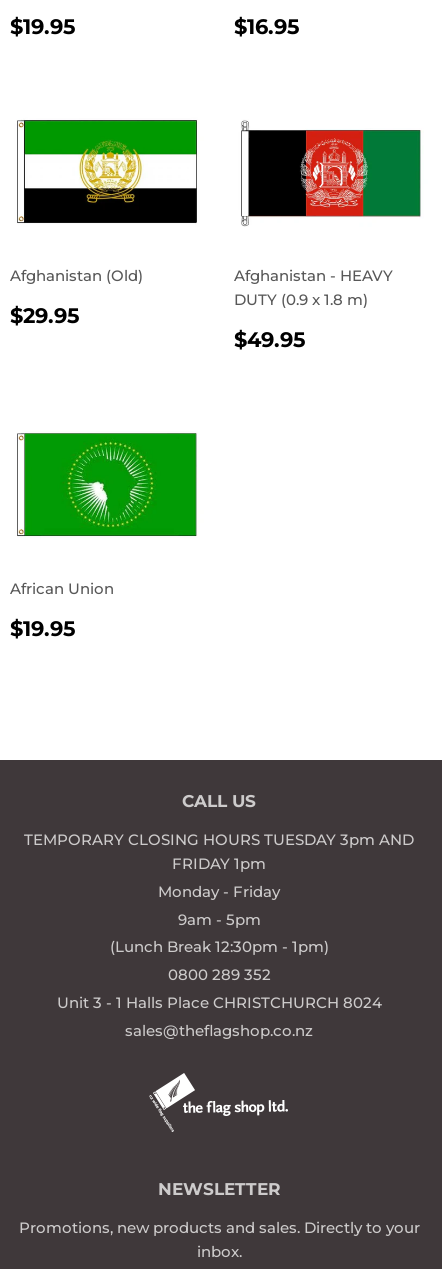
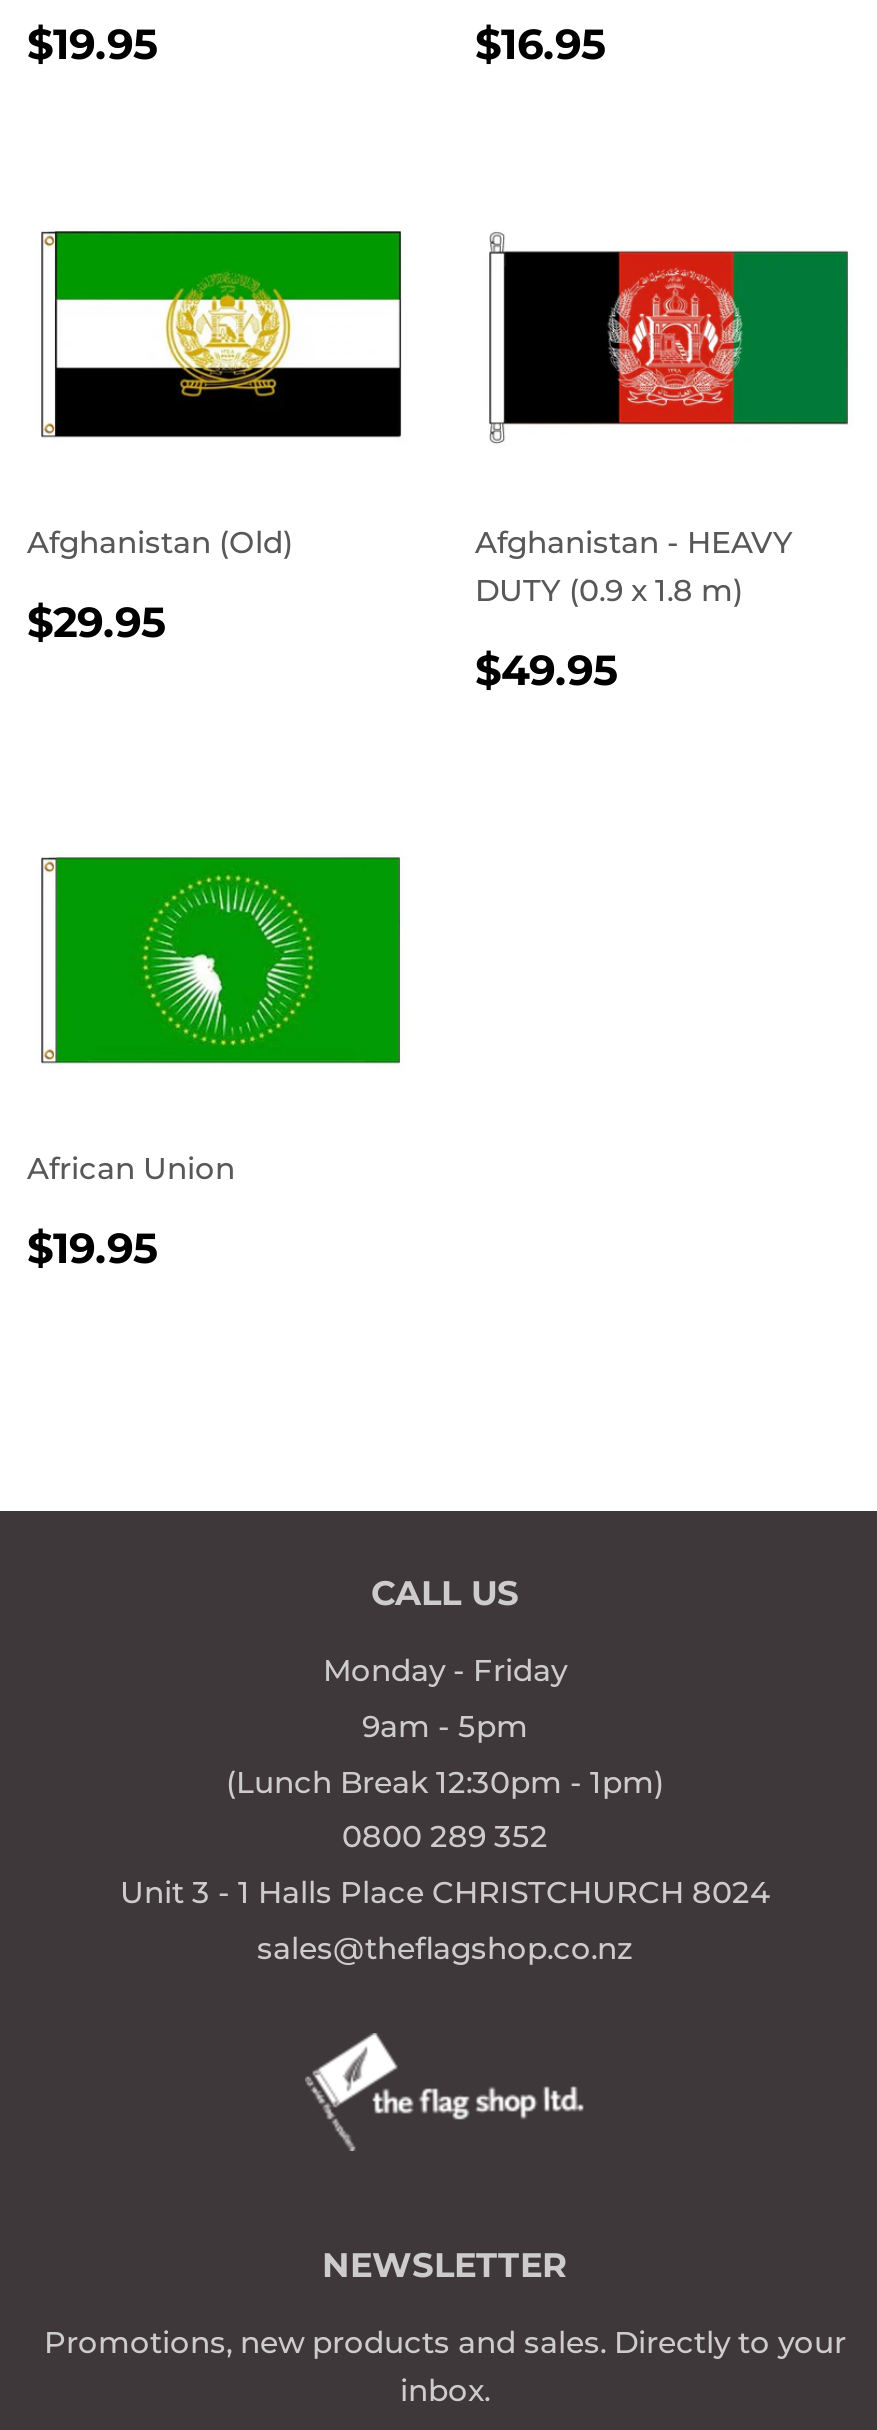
- TEMPORARY CLOSING HOURS TUESDAY 3pm AND
- FRIDAY 1pm
